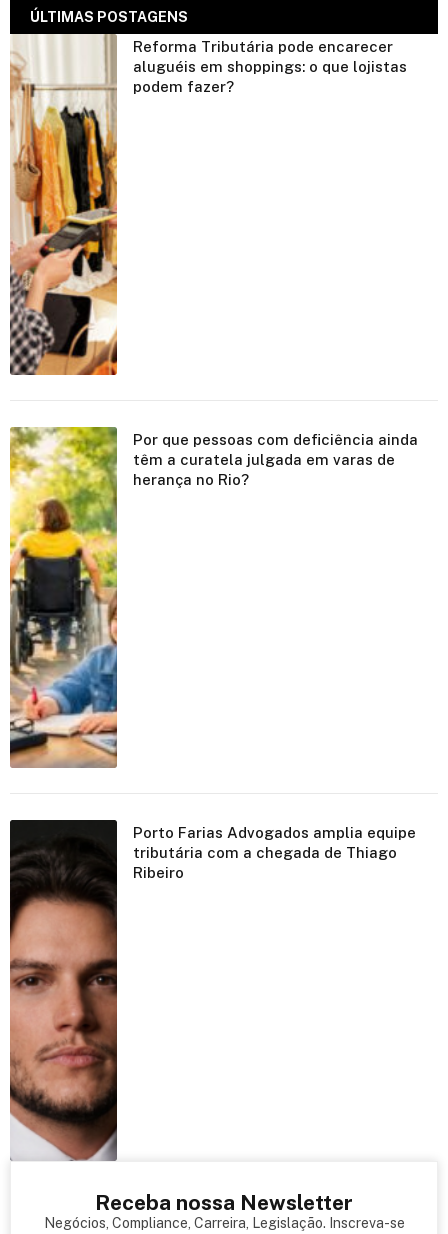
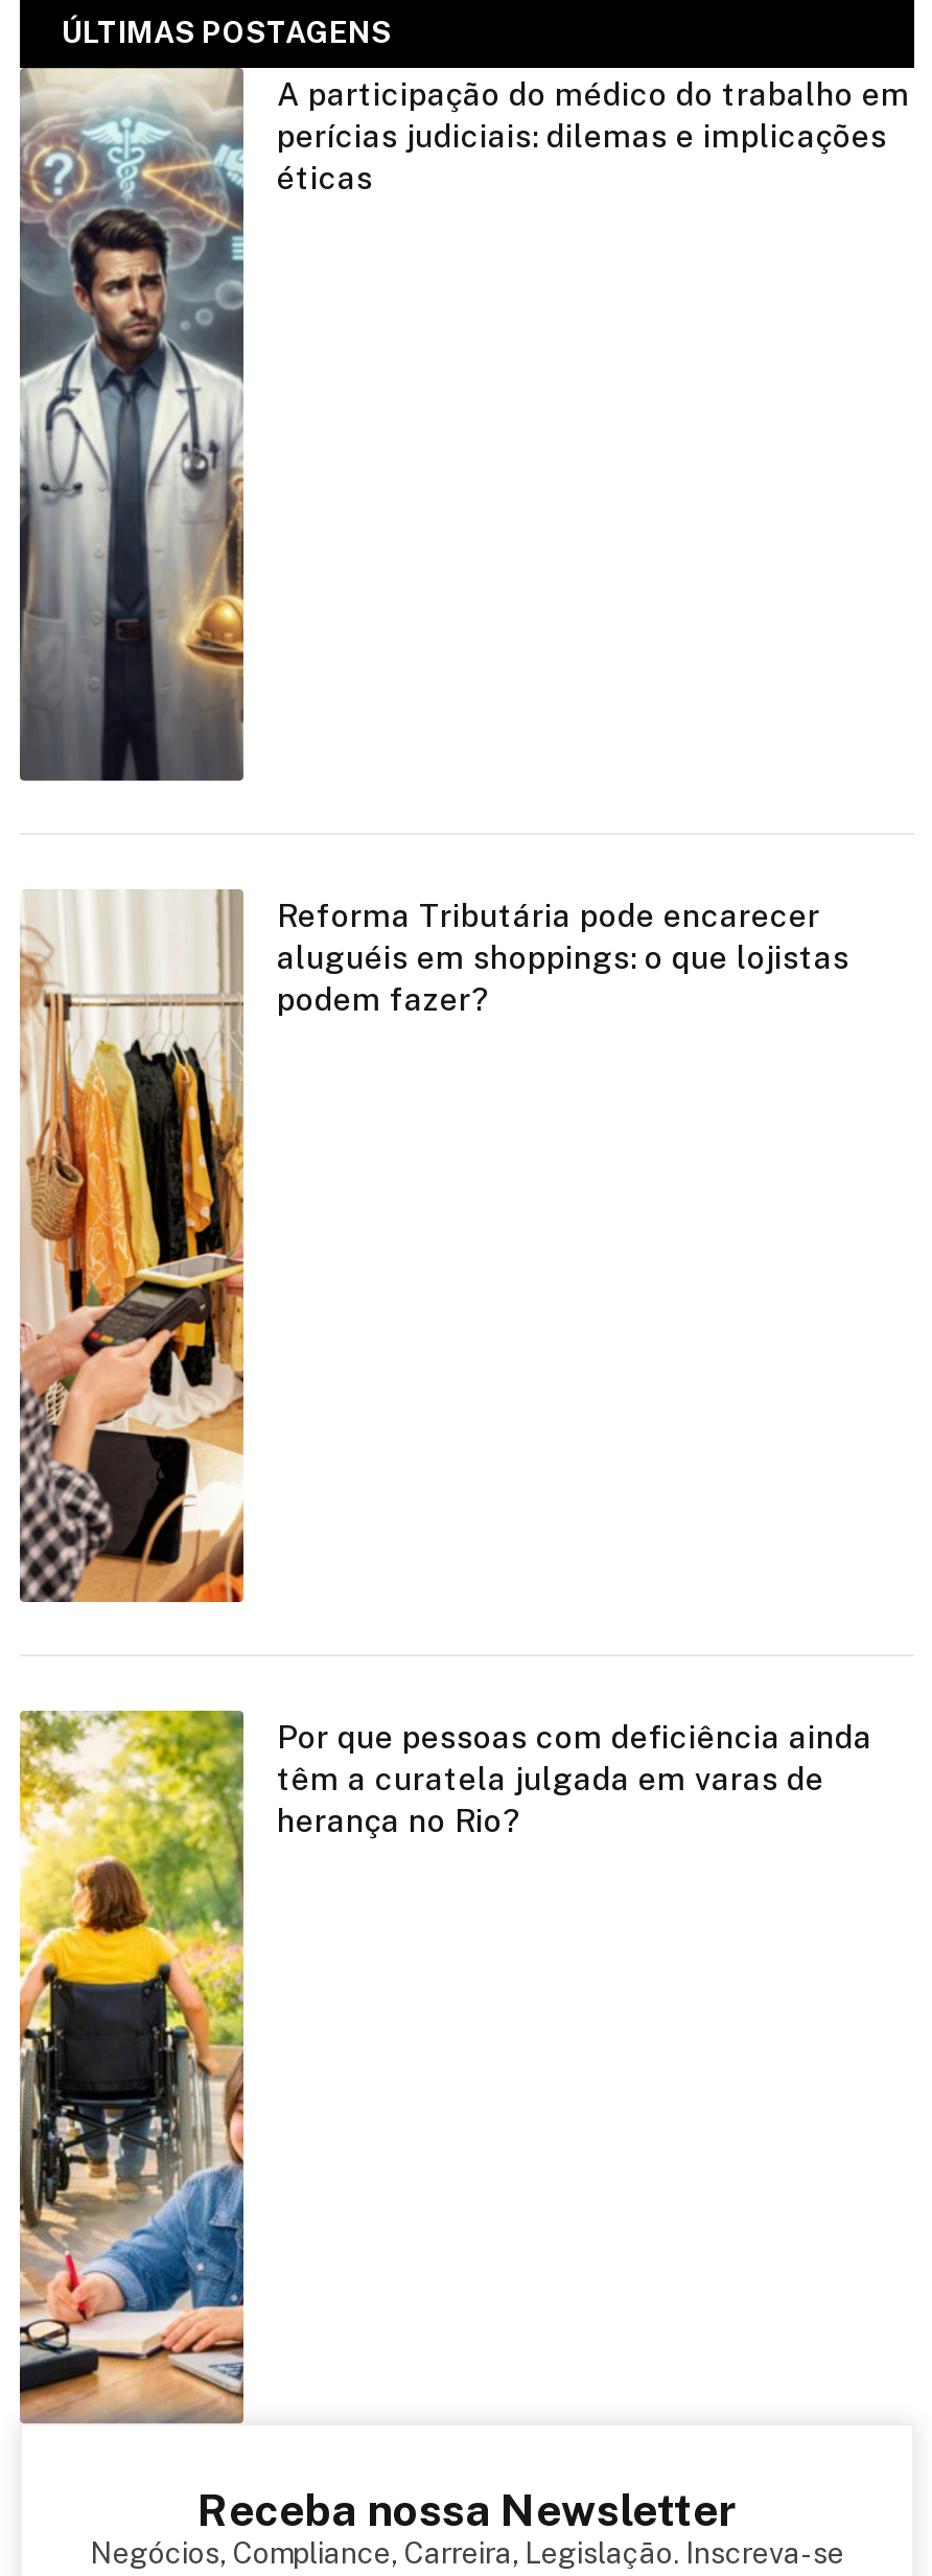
+ [image]
+ A participação do médico do trabalho em
+ perícias judiciais: dilemas e implicações
+ éticas

moved down: [image] | Reforma Tributária pode encarecer | aluguéis em shoppings: o que lojistas | podem fazer? | Por que pessoas com deficiência ainda | têm a curatela julgada em varas de | herança no Rio?

moved down: [image]

- [image]
- Porto Farias Advogados amplia equipe
- tributária com a chegada de Thiago
- Ribeiro
